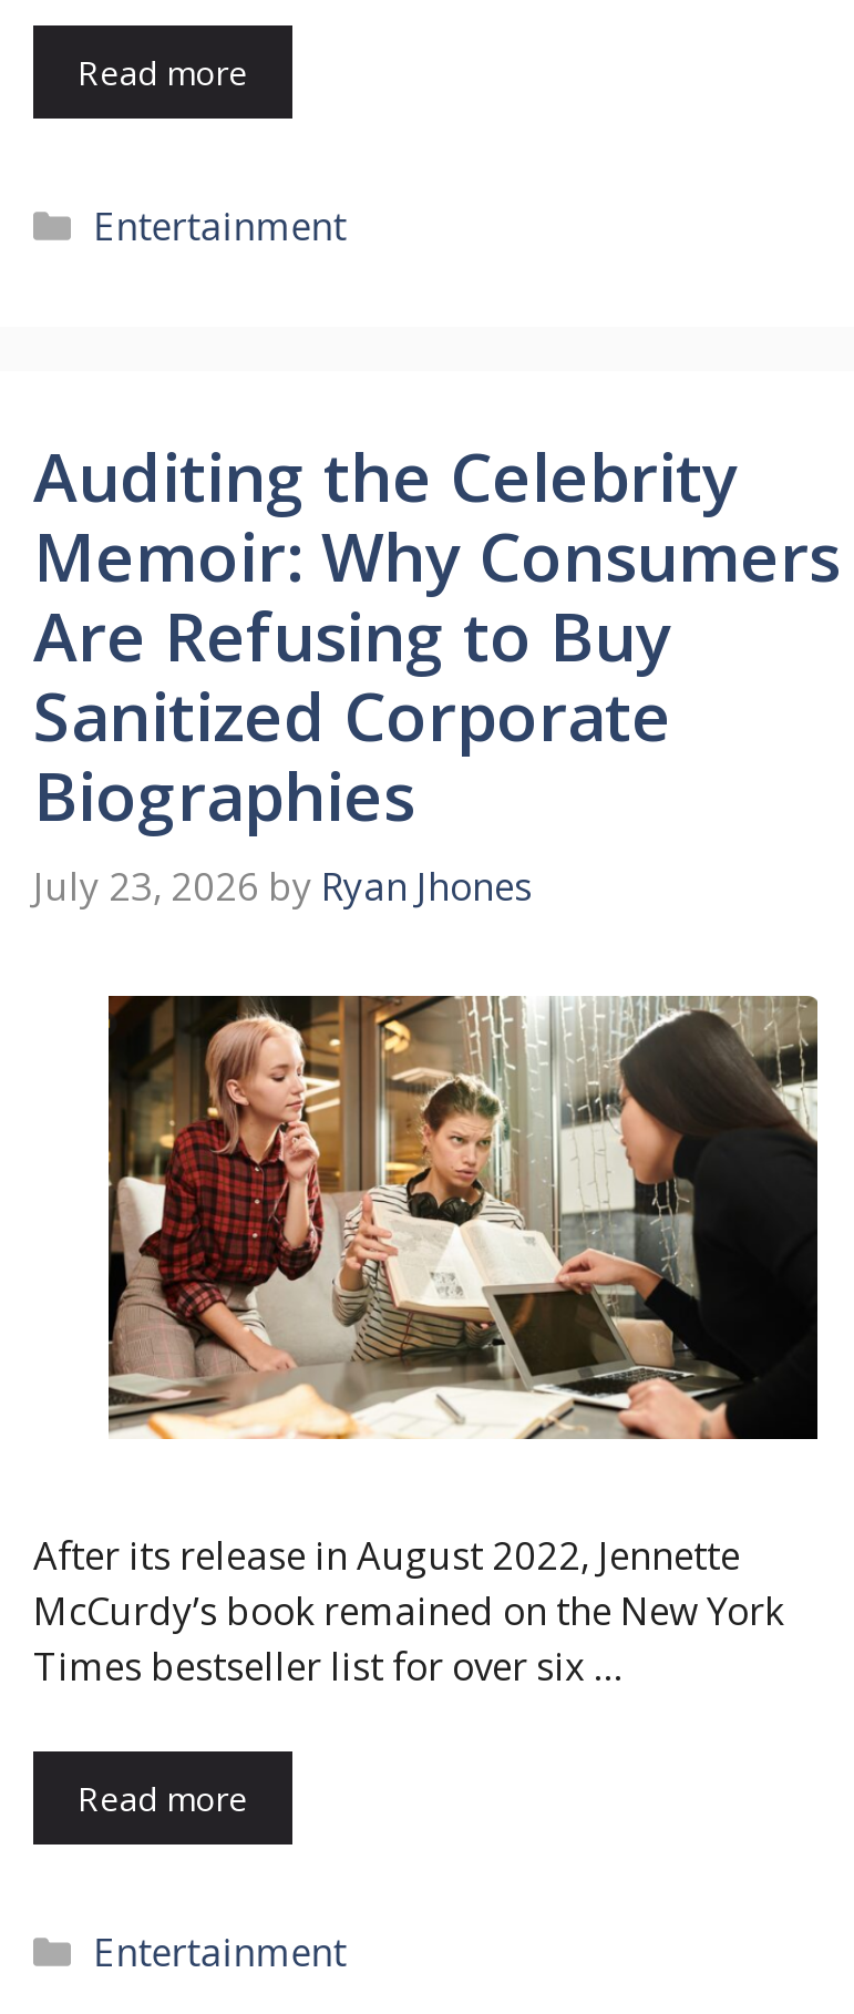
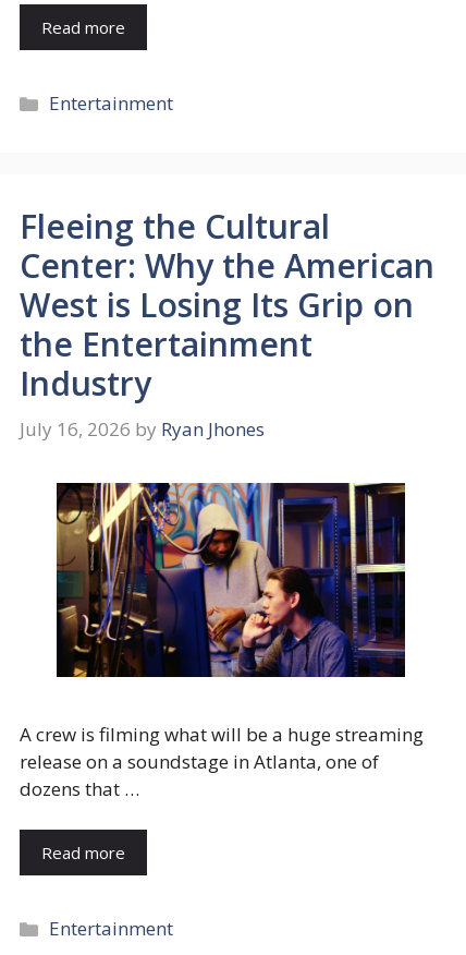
- Auditing the Celebrity
- Memoir: Why Consumers
- Are Refusing to Buy
- Sanitized Corporate
- Biographies
- July 23, 2026 by Ryan Jhones
+ Fleeing the Cultural
+ Center: Why the American
+ West is Losing Its Grip on
+ the Entertainment
+ Industry
+ July 16, 2026 by Ryan Jhones

- [image]
- After its release in August 2022, Jennette
- McCurdy’s book remained on the New York
- Times bestseller list for over six …
+ [image]
+ A crew is filming what will be a huge streaming
+ release on a soundstage in Atlanta, one of
+ dozens that …
